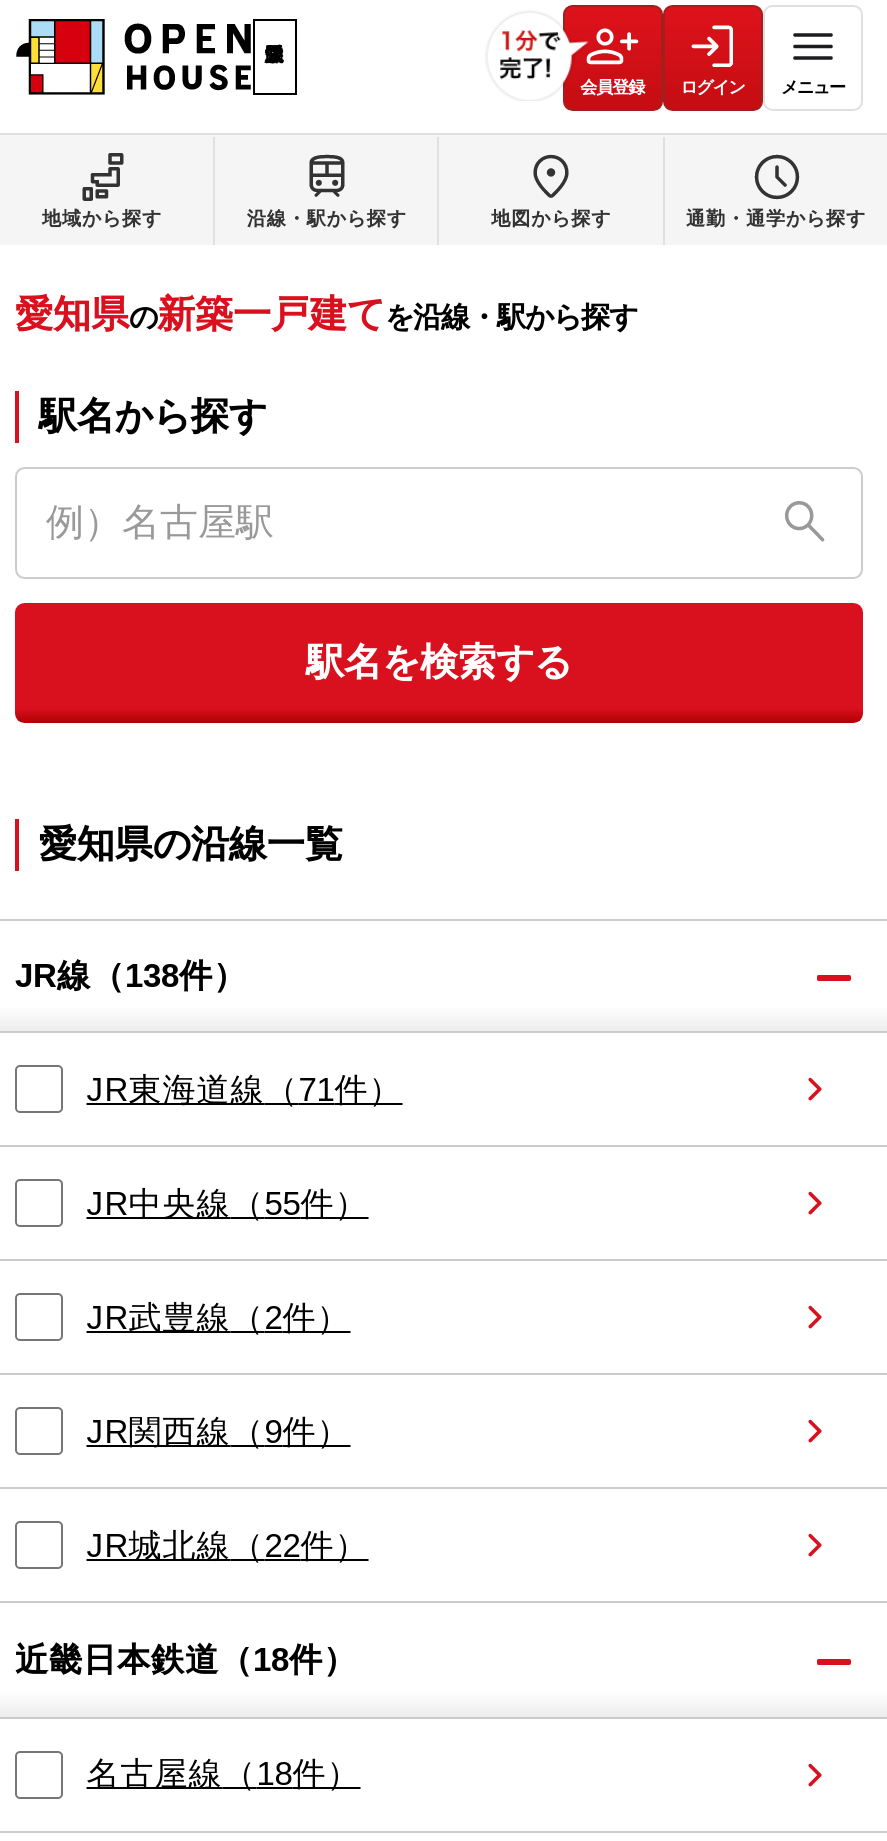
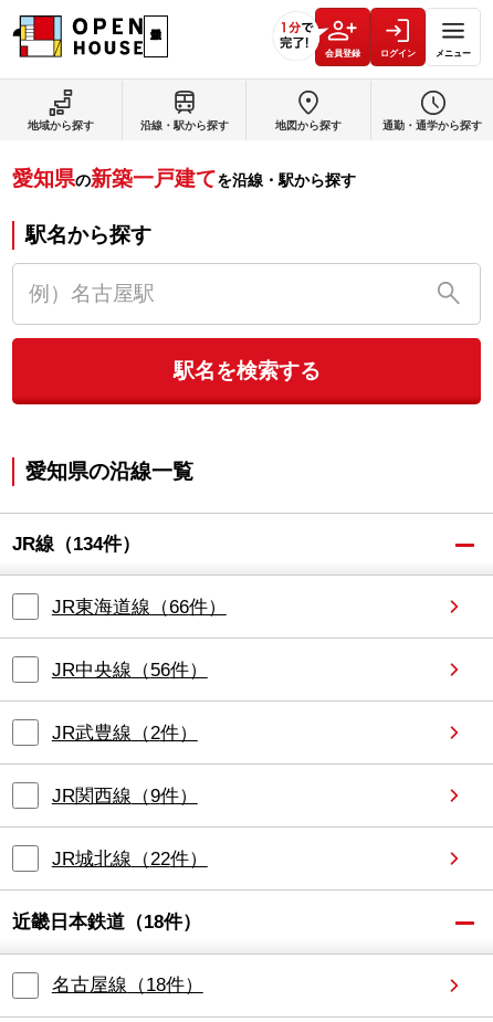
- JR線（138件）
+ JR線（134件）

- JR東海道線（71件）
+ JR東海道線（66件）

- JR中央線（55件）
+ JR中央線（56件）
